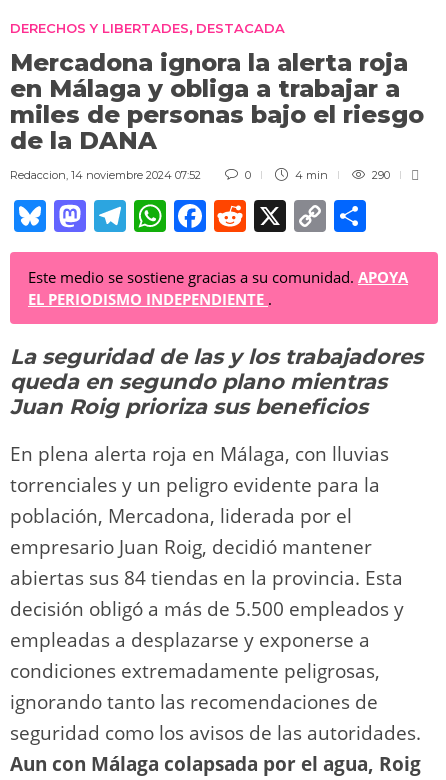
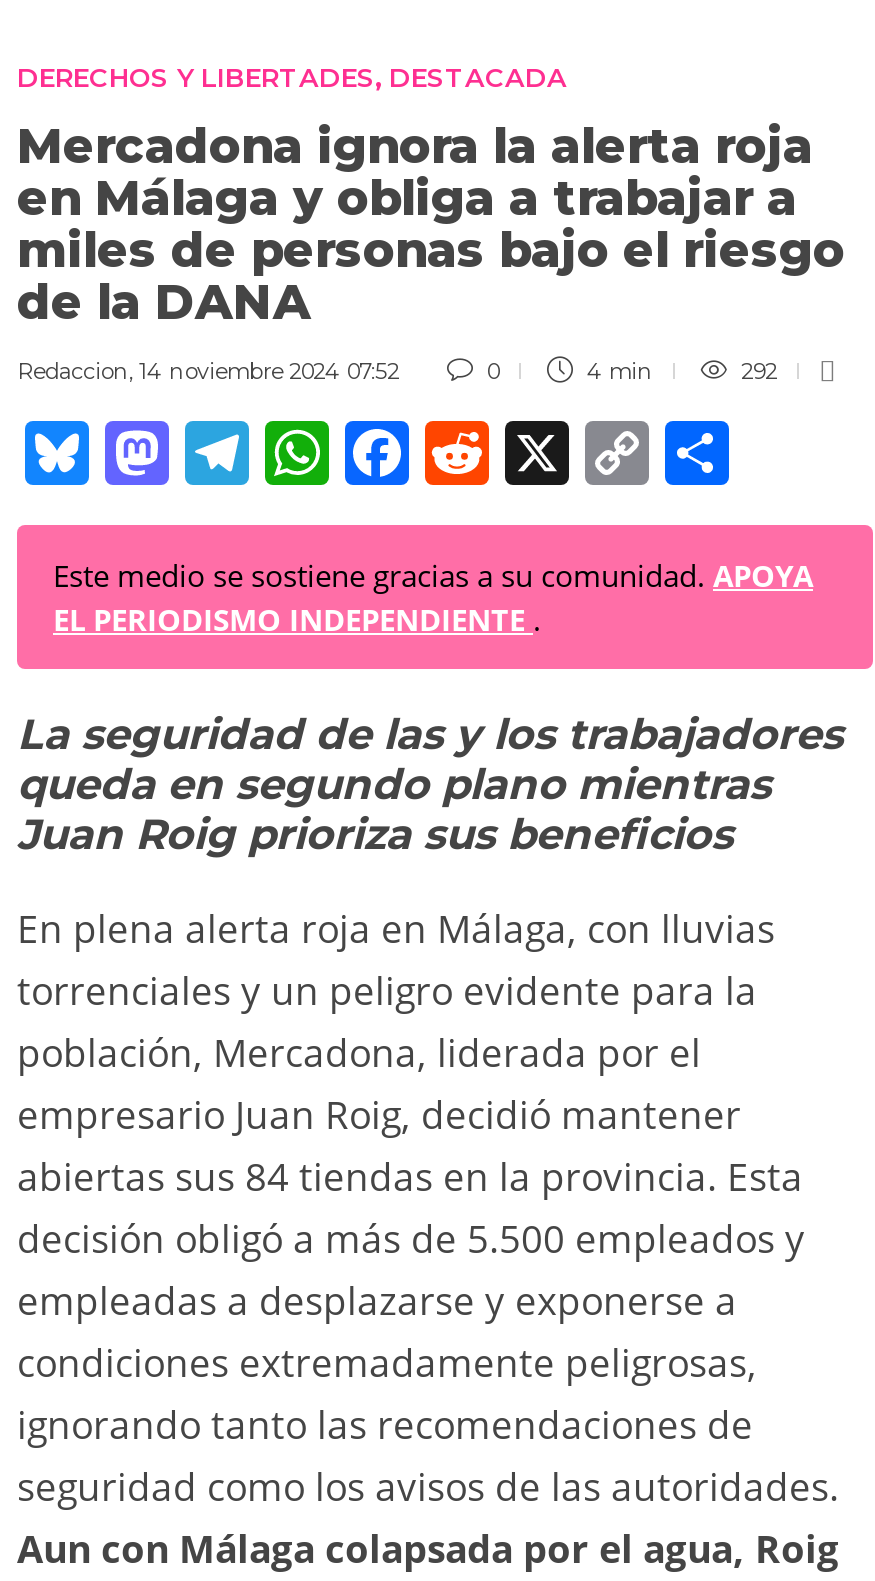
- 290
+ 292
